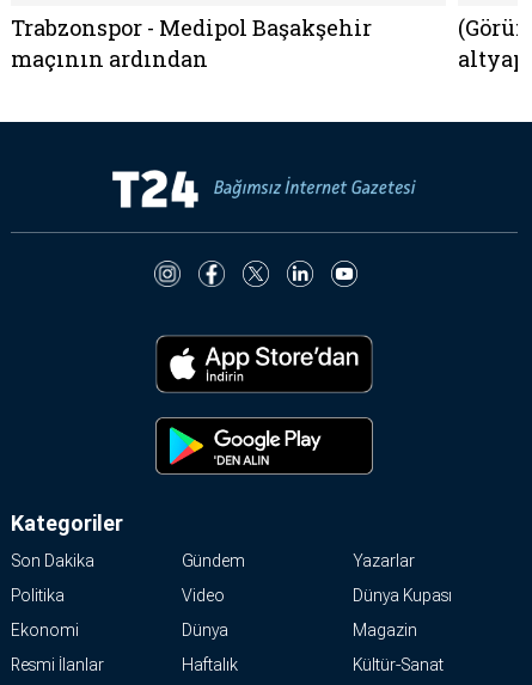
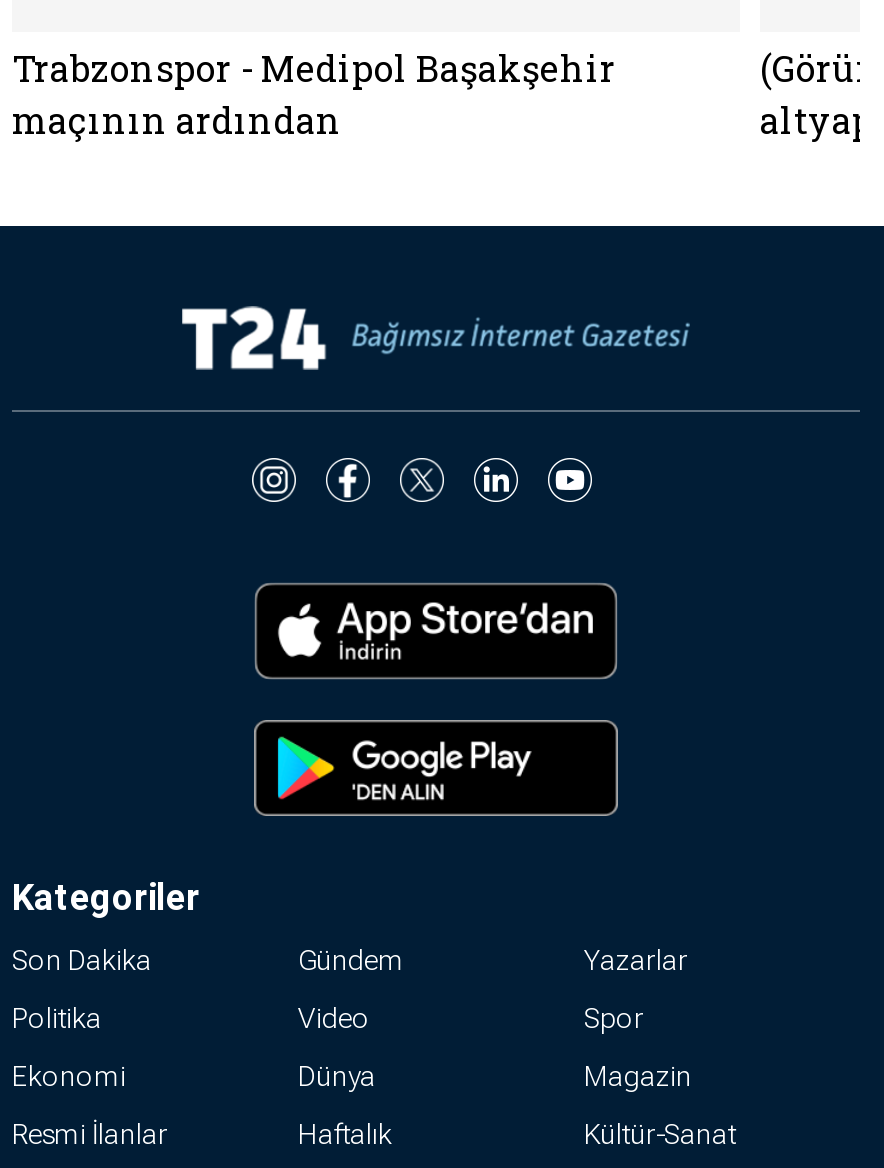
- Dünya Kupası
+ Spor
